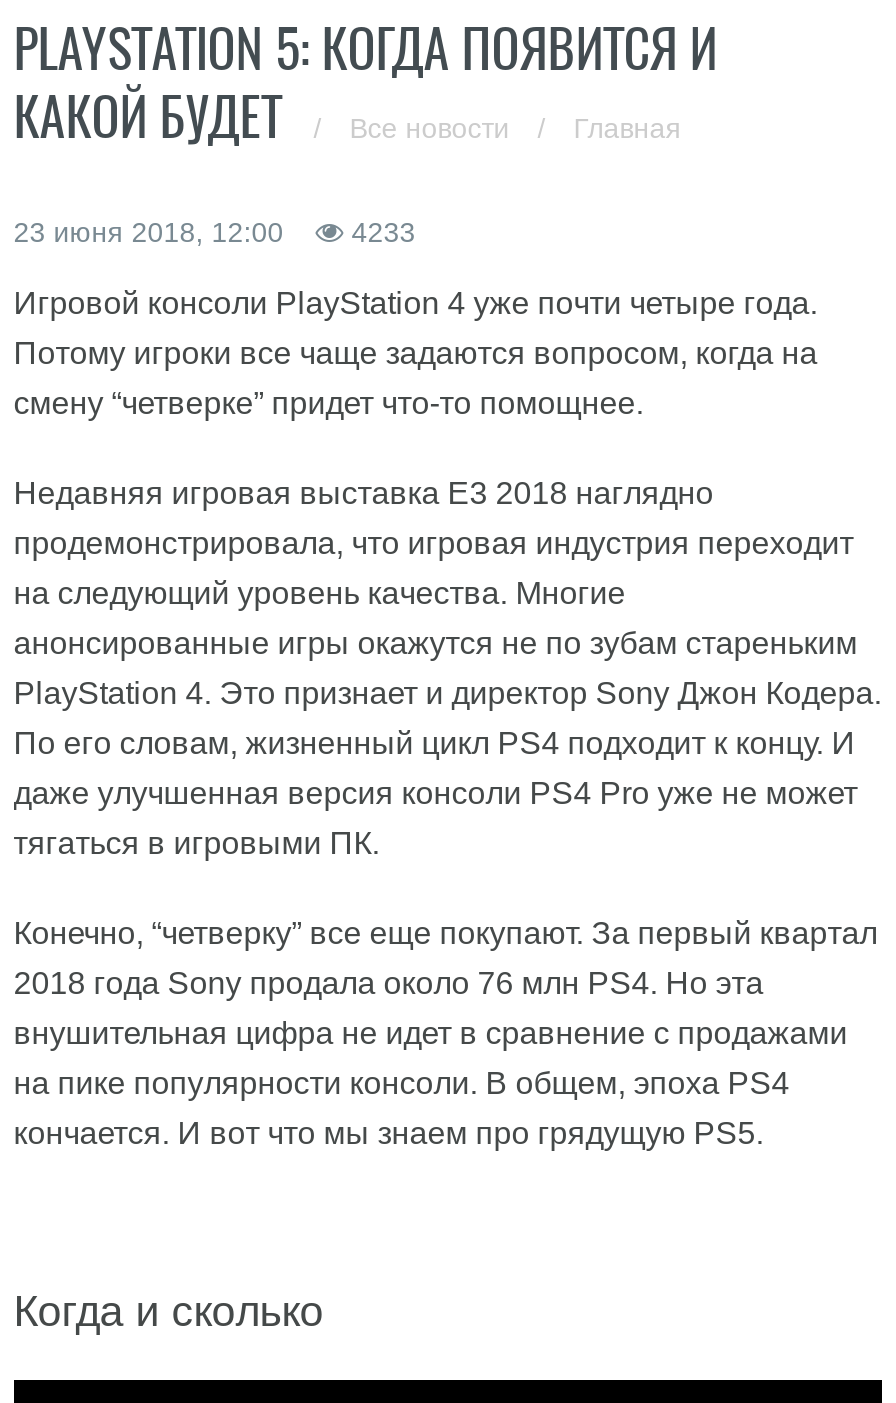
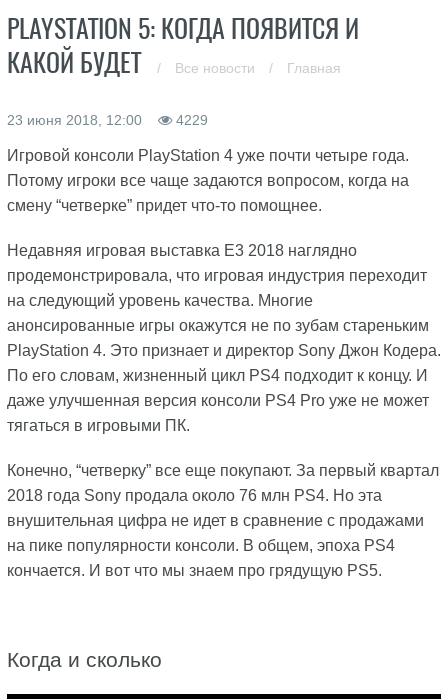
- 23 июня 2018, 12:00 4233
+ 23 июня 2018, 12:00 4229
